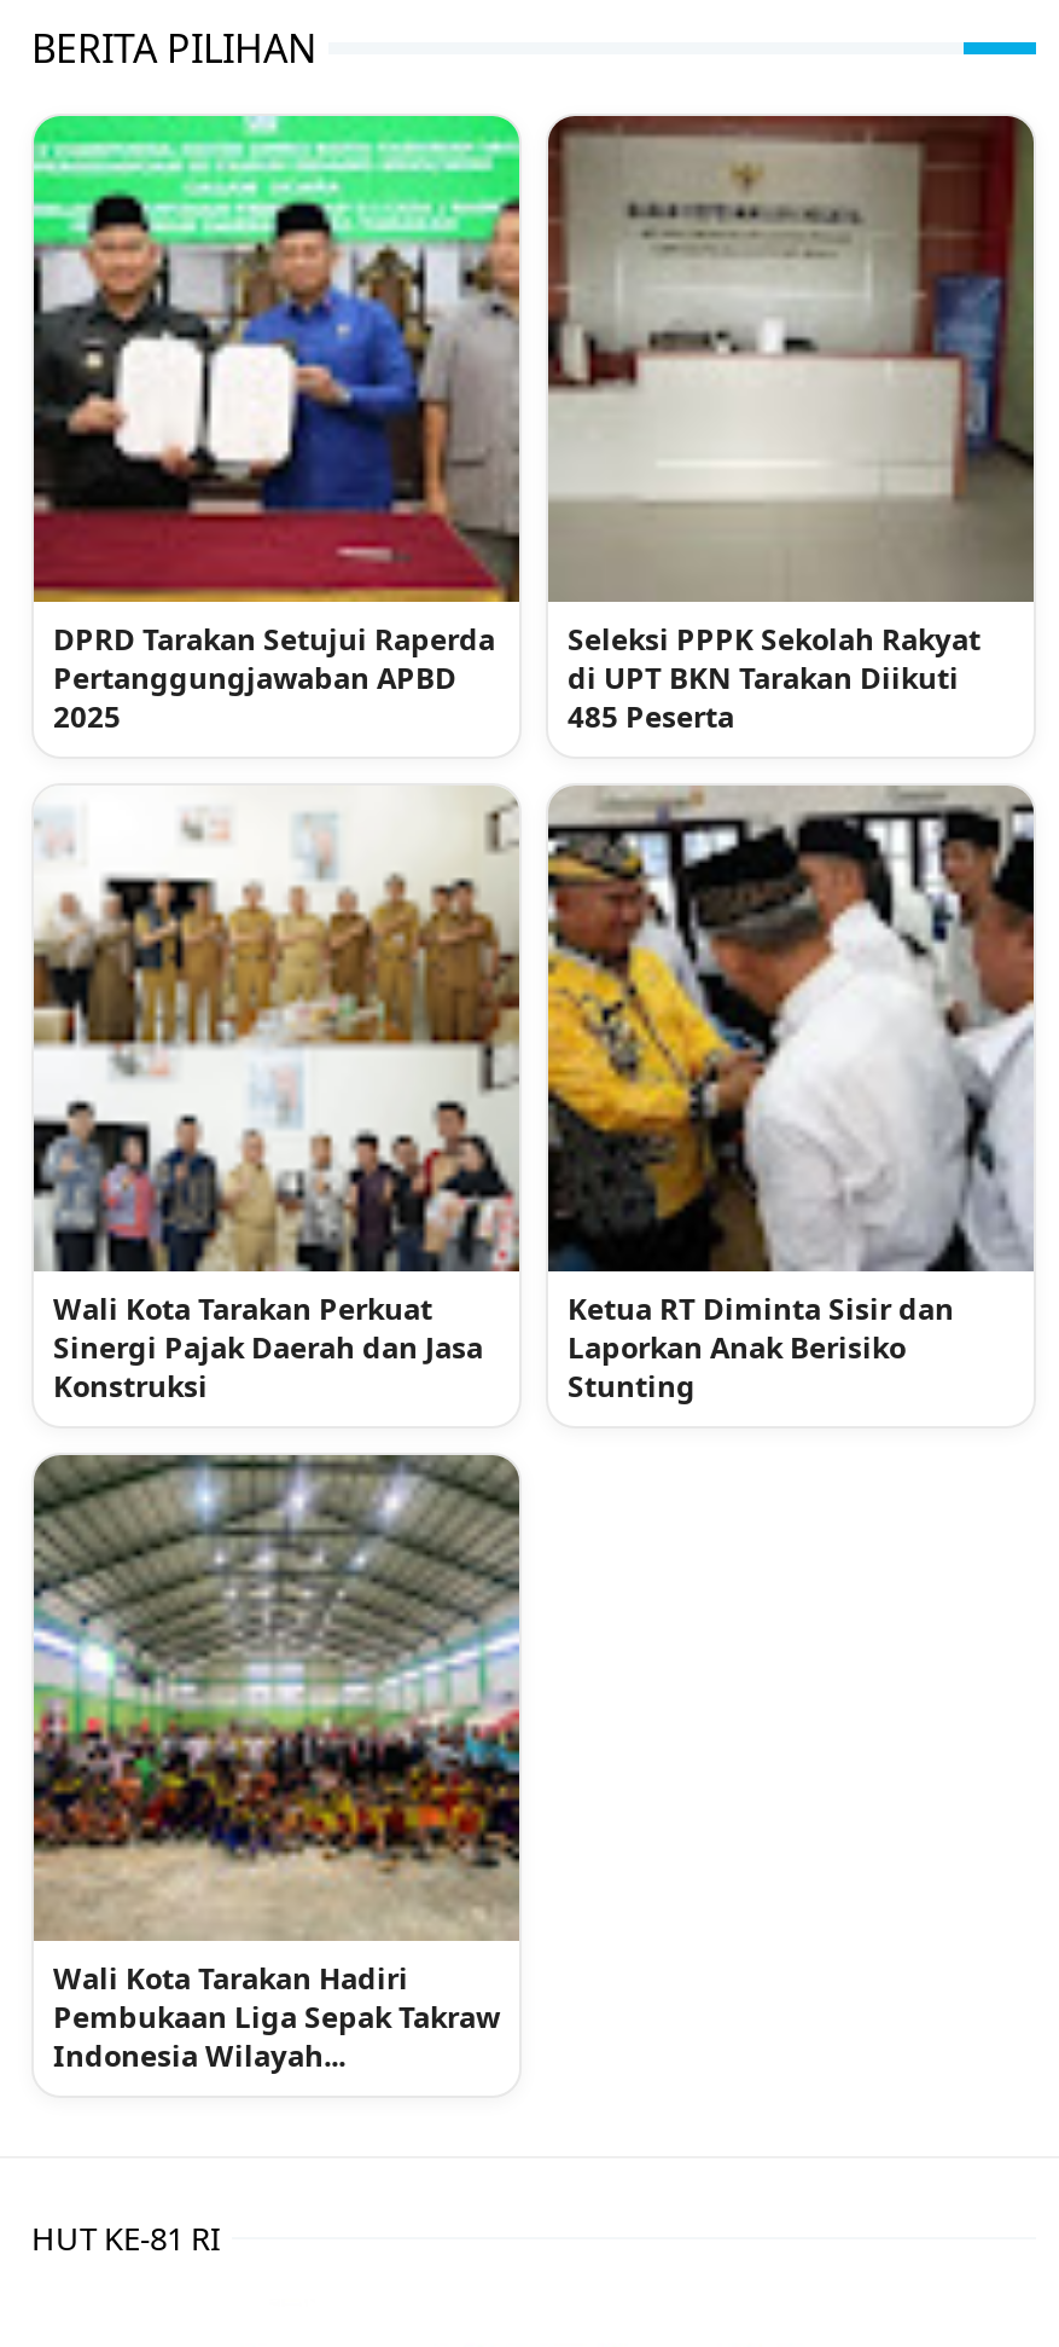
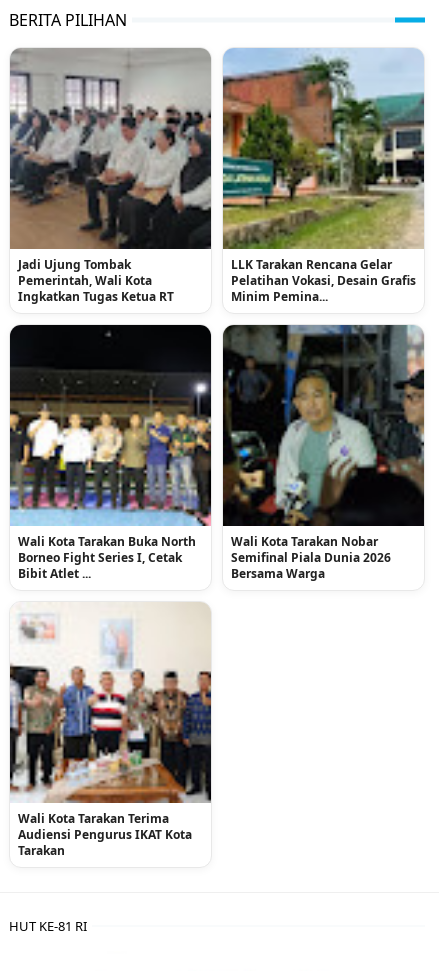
- [image]
- DPRD Tarakan Setujui Raperda
- Pertanggungjawaban APBD
- 2025
+ [image]
+ Jadi Ujung Tombak
+ Pemerintah, Wali Kota
+ Ingkatkan Tugas Ketua RT

- [image]
- Seleksi PPPK Sekolah Rakyat
- di UPT BKN Tarakan Diikuti
- 485 Peserta
+ [image]
+ LLK Tarakan Rencana Gelar
+ Pelatihan Vokasi, Desain Grafis
+ Minim Pemina...

- [image]
- Wali Kota Tarakan Perkuat
- Sinergi Pajak Daerah dan Jasa
- Konstruksi
+ [image]
+ Wali Kota Tarakan Buka North
+ Borneo Fight Series I, Cetak
+ Bibit Atlet ...

- [image]
- Ketua RT Diminta Sisir dan
- Laporkan Anak Berisiko
- Stunting
+ [image]
+ Wali Kota Tarakan Nobar
+ Semifinal Piala Dunia 2026
+ Bersama Warga

- [image]
- Wali Kota Tarakan Hadiri
- Pembukaan Liga Sepak Takraw
- Indonesia Wilayah...
+ [image]
+ Wali Kota Tarakan Terima
+ Audiensi Pengurus IKAT Kota
+ Tarakan
